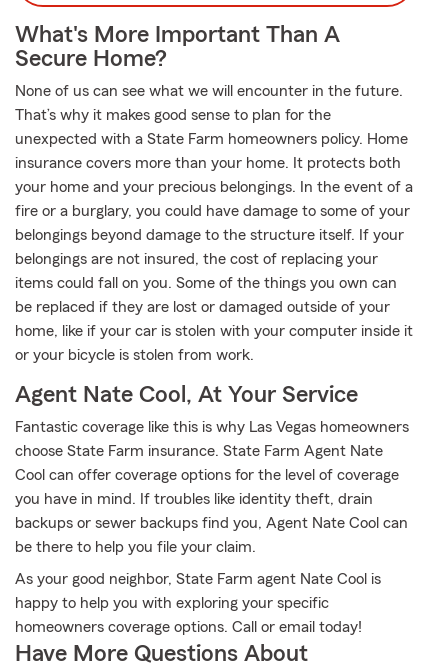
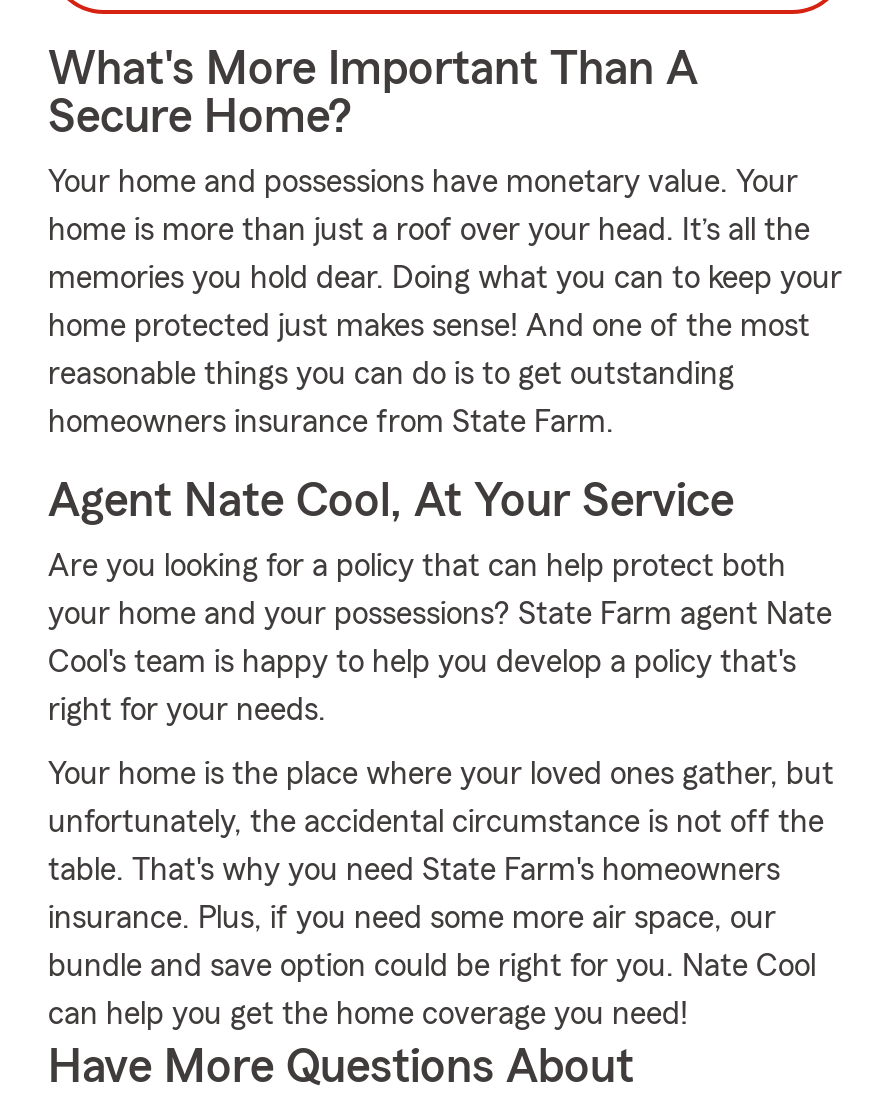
- None of us can see what we will encounter in the future.
- That’s why it makes good sense to plan for the
- unexpected with a State Farm homeowners policy. Home
- insurance covers more than your home. It protects both
- your home and your precious belongings. In the event of a
- fire or a burglary, you could have damage to some of your
- belongings beyond damage to the structure itself. If your
- belongings are not insured, the cost of replacing your
- items could fall on you. Some of the things you own can
- be replaced if they are lost or damaged outside of your
- home, like if your car is stolen with your computer inside it
- or your bicycle is stolen from work.
+ Your home and possessions have monetary value. Your
+ home is more than just a roof over your head. It’s all the
+ memories you hold dear. Doing what you can to keep your
+ home protected just makes sense! And one of the most
+ reasonable things you can do is to get outstanding
+ homeowners insurance from State Farm.

moved up: Agent Nate Cool, At Your Service

- Fantastic coverage like this is why Las Vegas homeowners
- choose State Farm insurance. State Farm Agent Nate
- Cool can offer coverage options for the level of coverage
- you have in mind. If troubles like identity theft, drain
- backups or sewer backups find you, Agent Nate Cool can
- be there to help you file your claim.
- As your good neighbor, State Farm agent Nate Cool is
- happy to help you with exploring your specific
- homeowners coverage options. Call or email today!
+ Are you looking for a policy that can help protect both
+ your home and your possessions? State Farm agent Nate
+ Cool's team is happy to help you develop a policy that's
+ right for your needs.
+ Your home is the place where your loved ones gather, but
+ unfortunately, the accidental circumstance is not off the
+ table. That's why you need State Farm's homeowners
+ insurance. Plus, if you need some more air space, our
+ bundle and save option could be right for you. Nate Cool
+ can help you get the home coverage you need!
